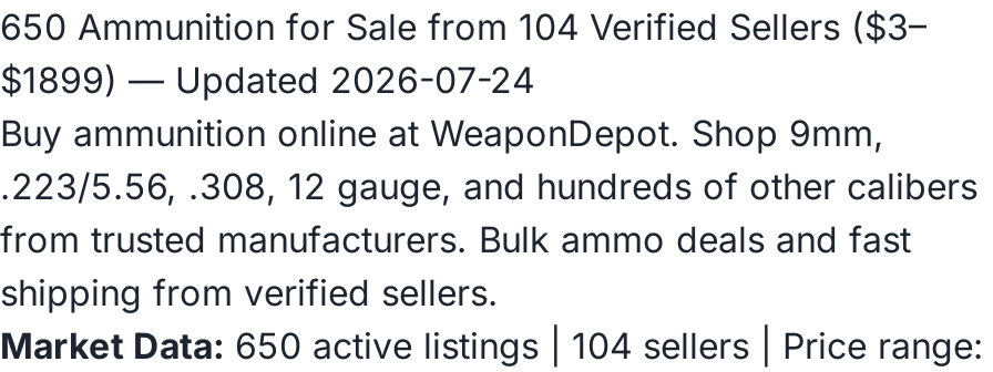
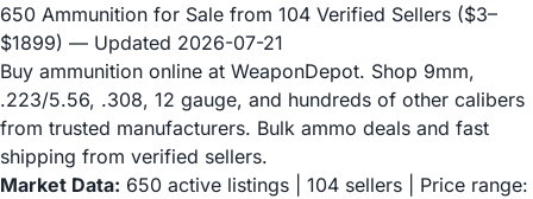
- $1899) — Updated 2026-07-24
+ $1899) — Updated 2026-07-21
